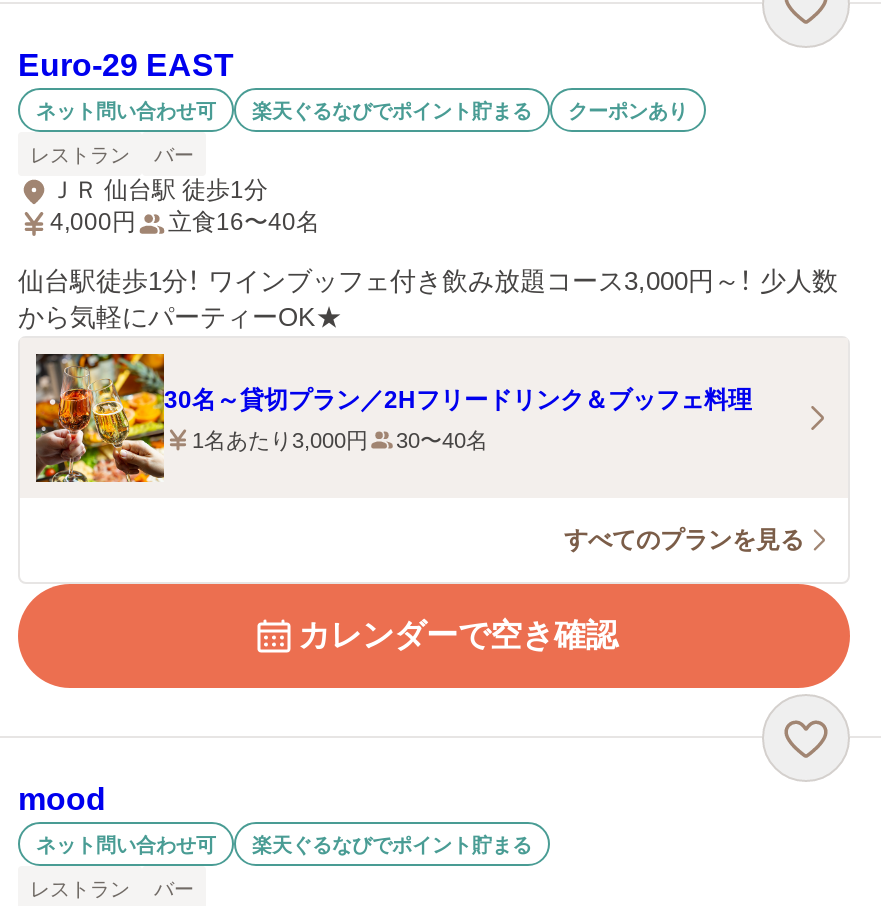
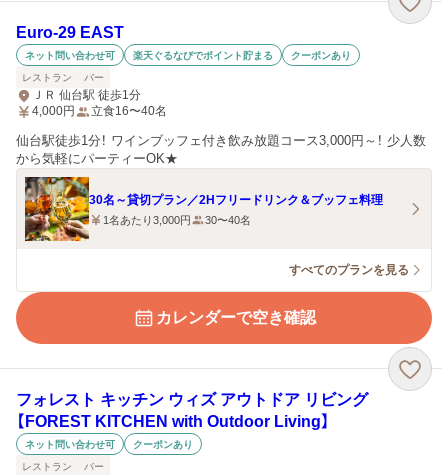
- mood
+ フォレスト キッチン ウィズ アウトドア リビング
+ 【FOREST KITCHEN with Outdoor Living】

- 楽天ぐるなびでポイント貯まる
+ クーポンあり
